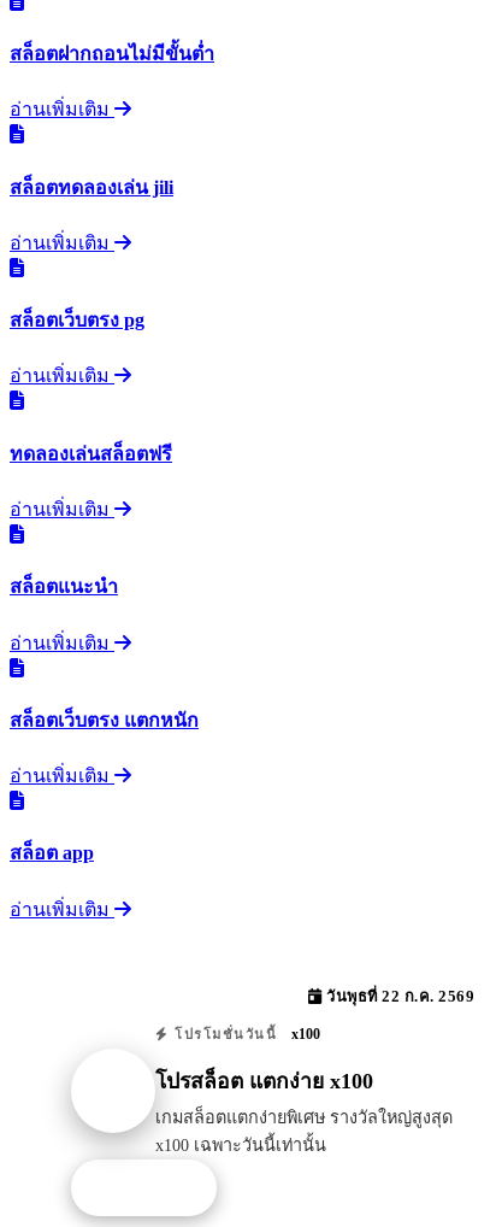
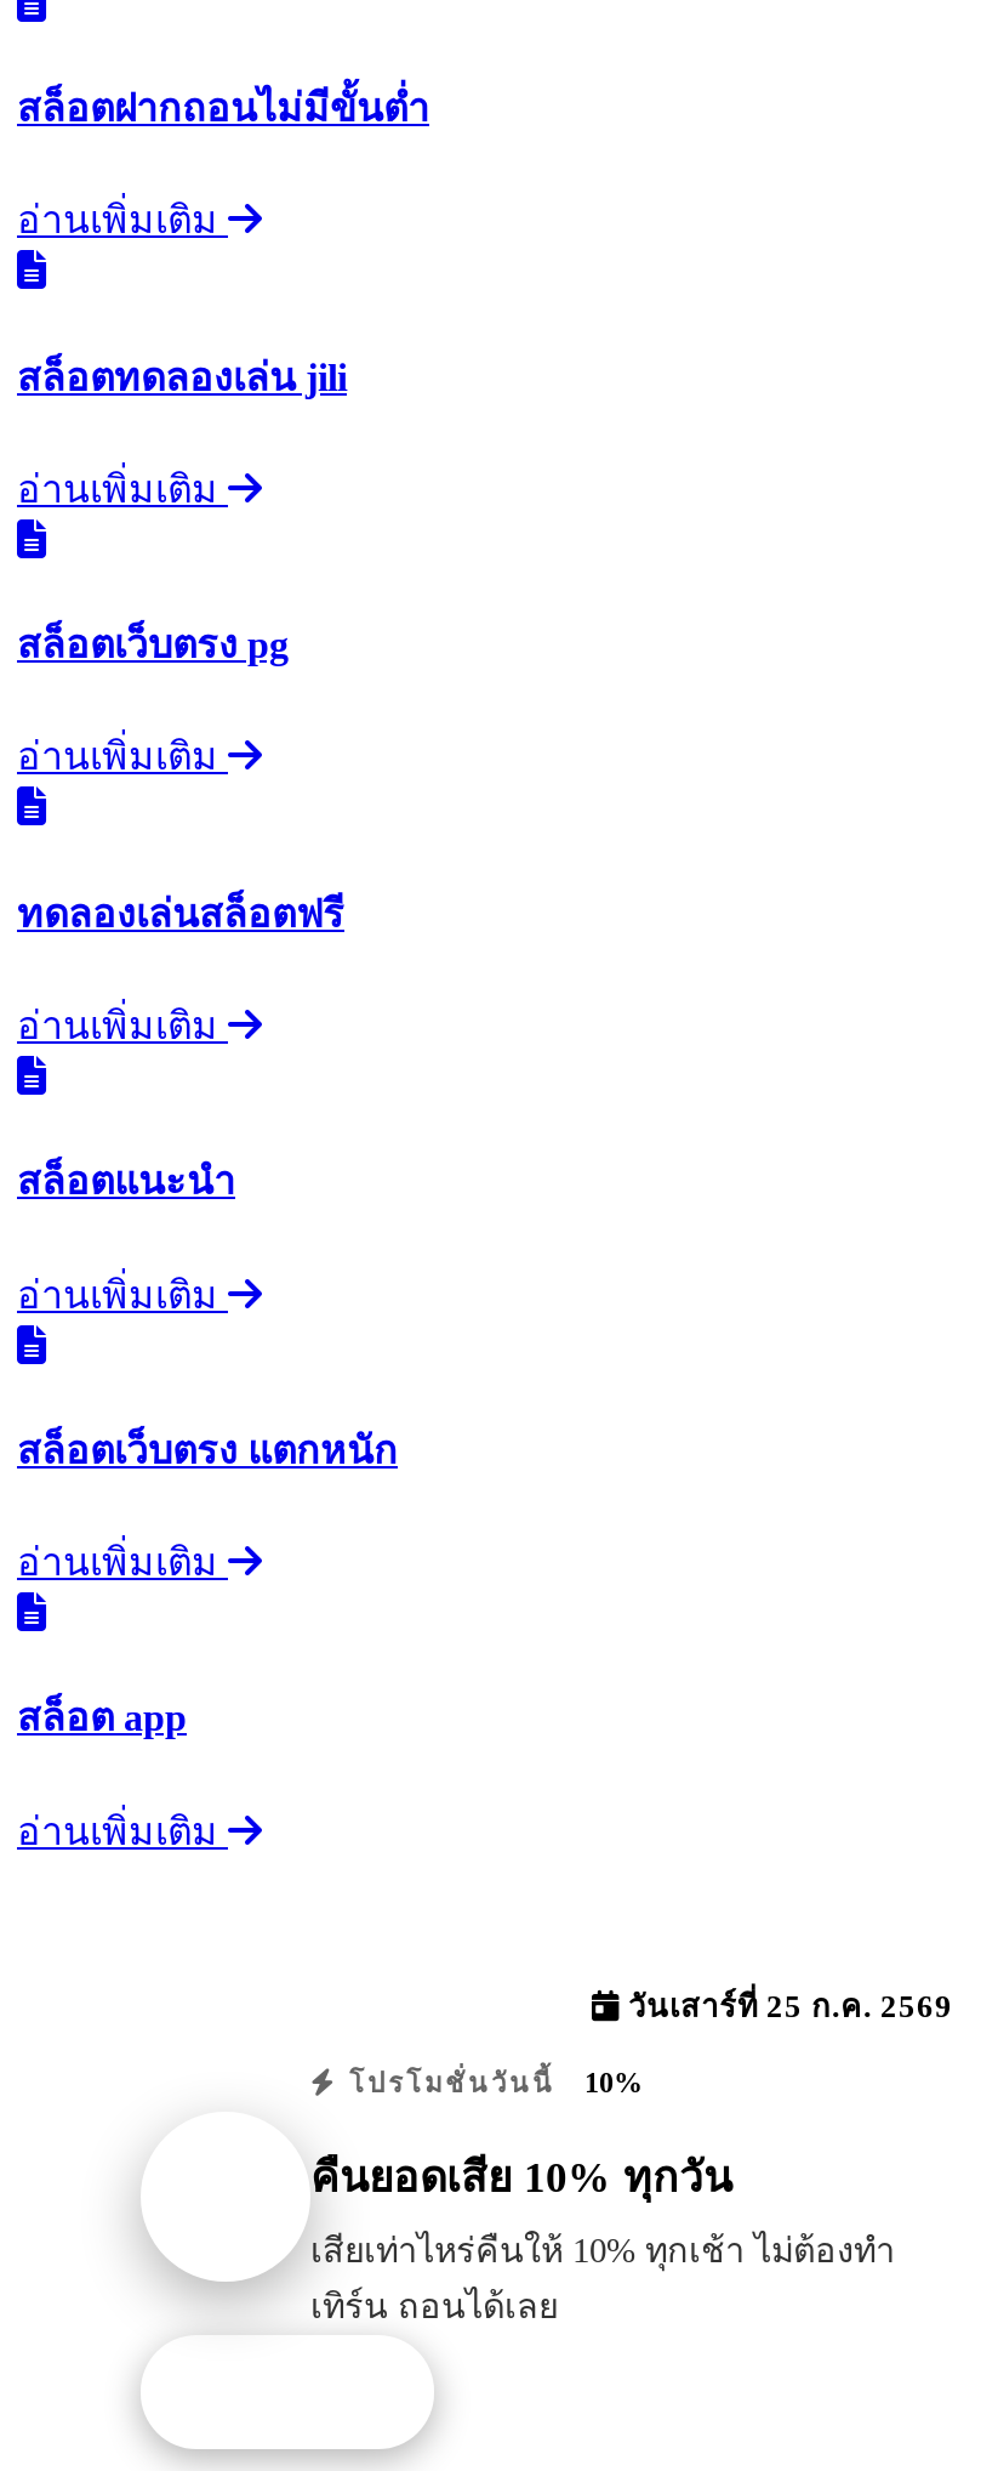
- วันพุธที่ 22 ก.ค. 2569
+ วันเสาร์ที่ 25 ก.ค. 2569

- โปรโมชั่นวันนี้ x100
+ โปรโมชั่นวันนี้ 10%

- โปรสล็อต แตกง่าย x100
+ คืนยอดเสีย 10% ทุกวัน

- เกมสล็อตแตกง่ายพิเศษ รางวัลใหญ่สูงสุด
- x100 เฉพาะวันนี้เท่านั้น
+ เสียเท่าไหร่คืนให้ 10% ทุกเช้า ไม่ต้องทำ
+ เทิร์น ถอนได้เลย
